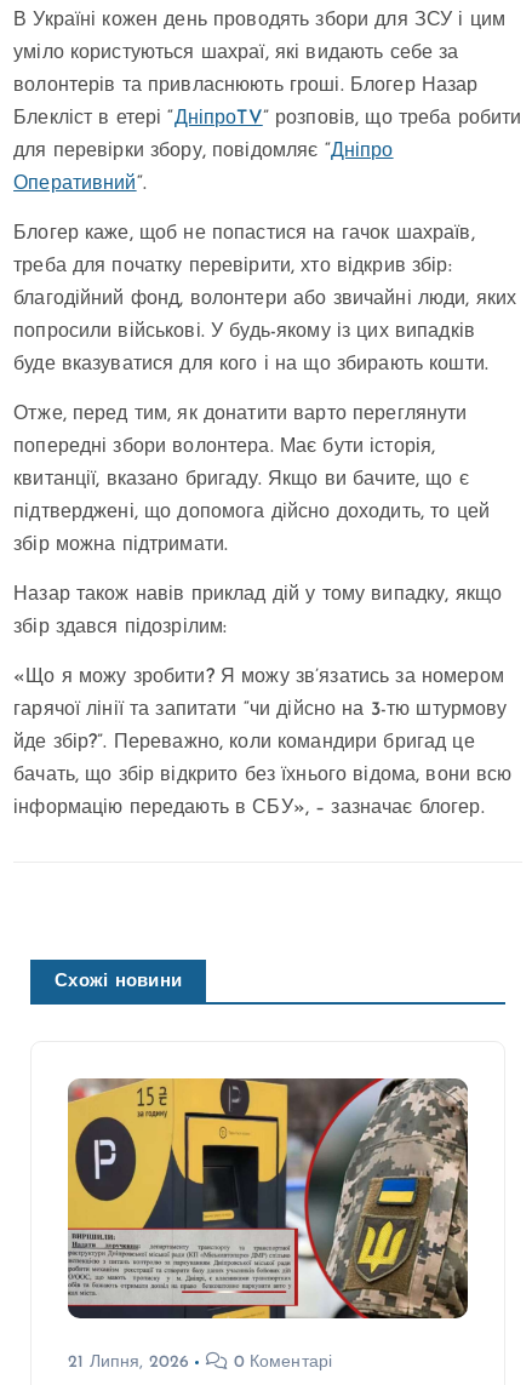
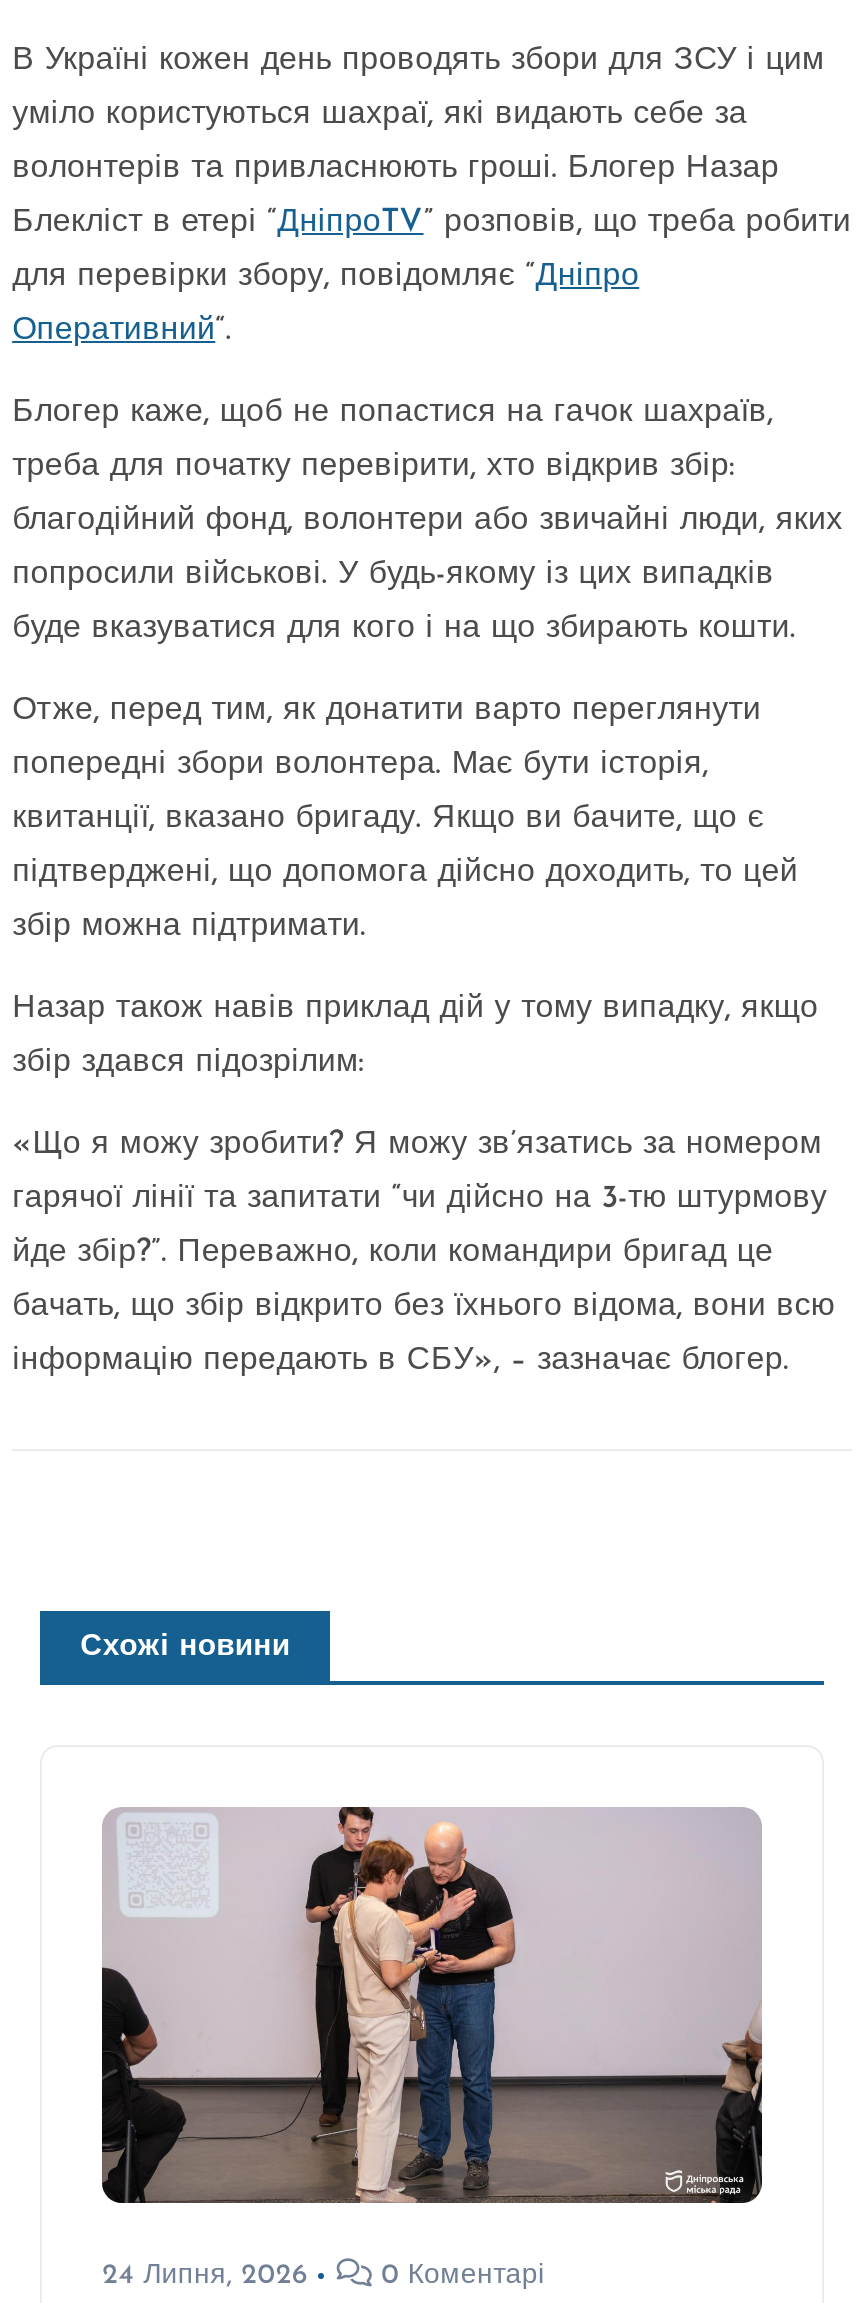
- [image]
- 21 Липня, 2026
+ [image]
+ 24 Липня, 2026
